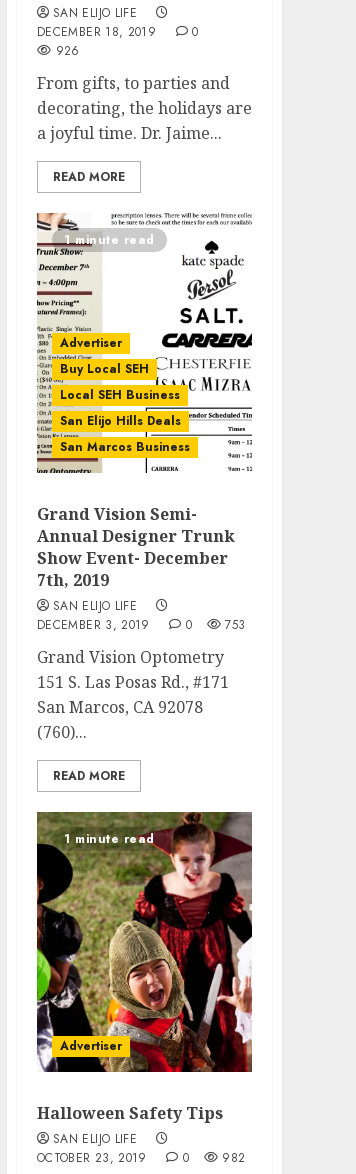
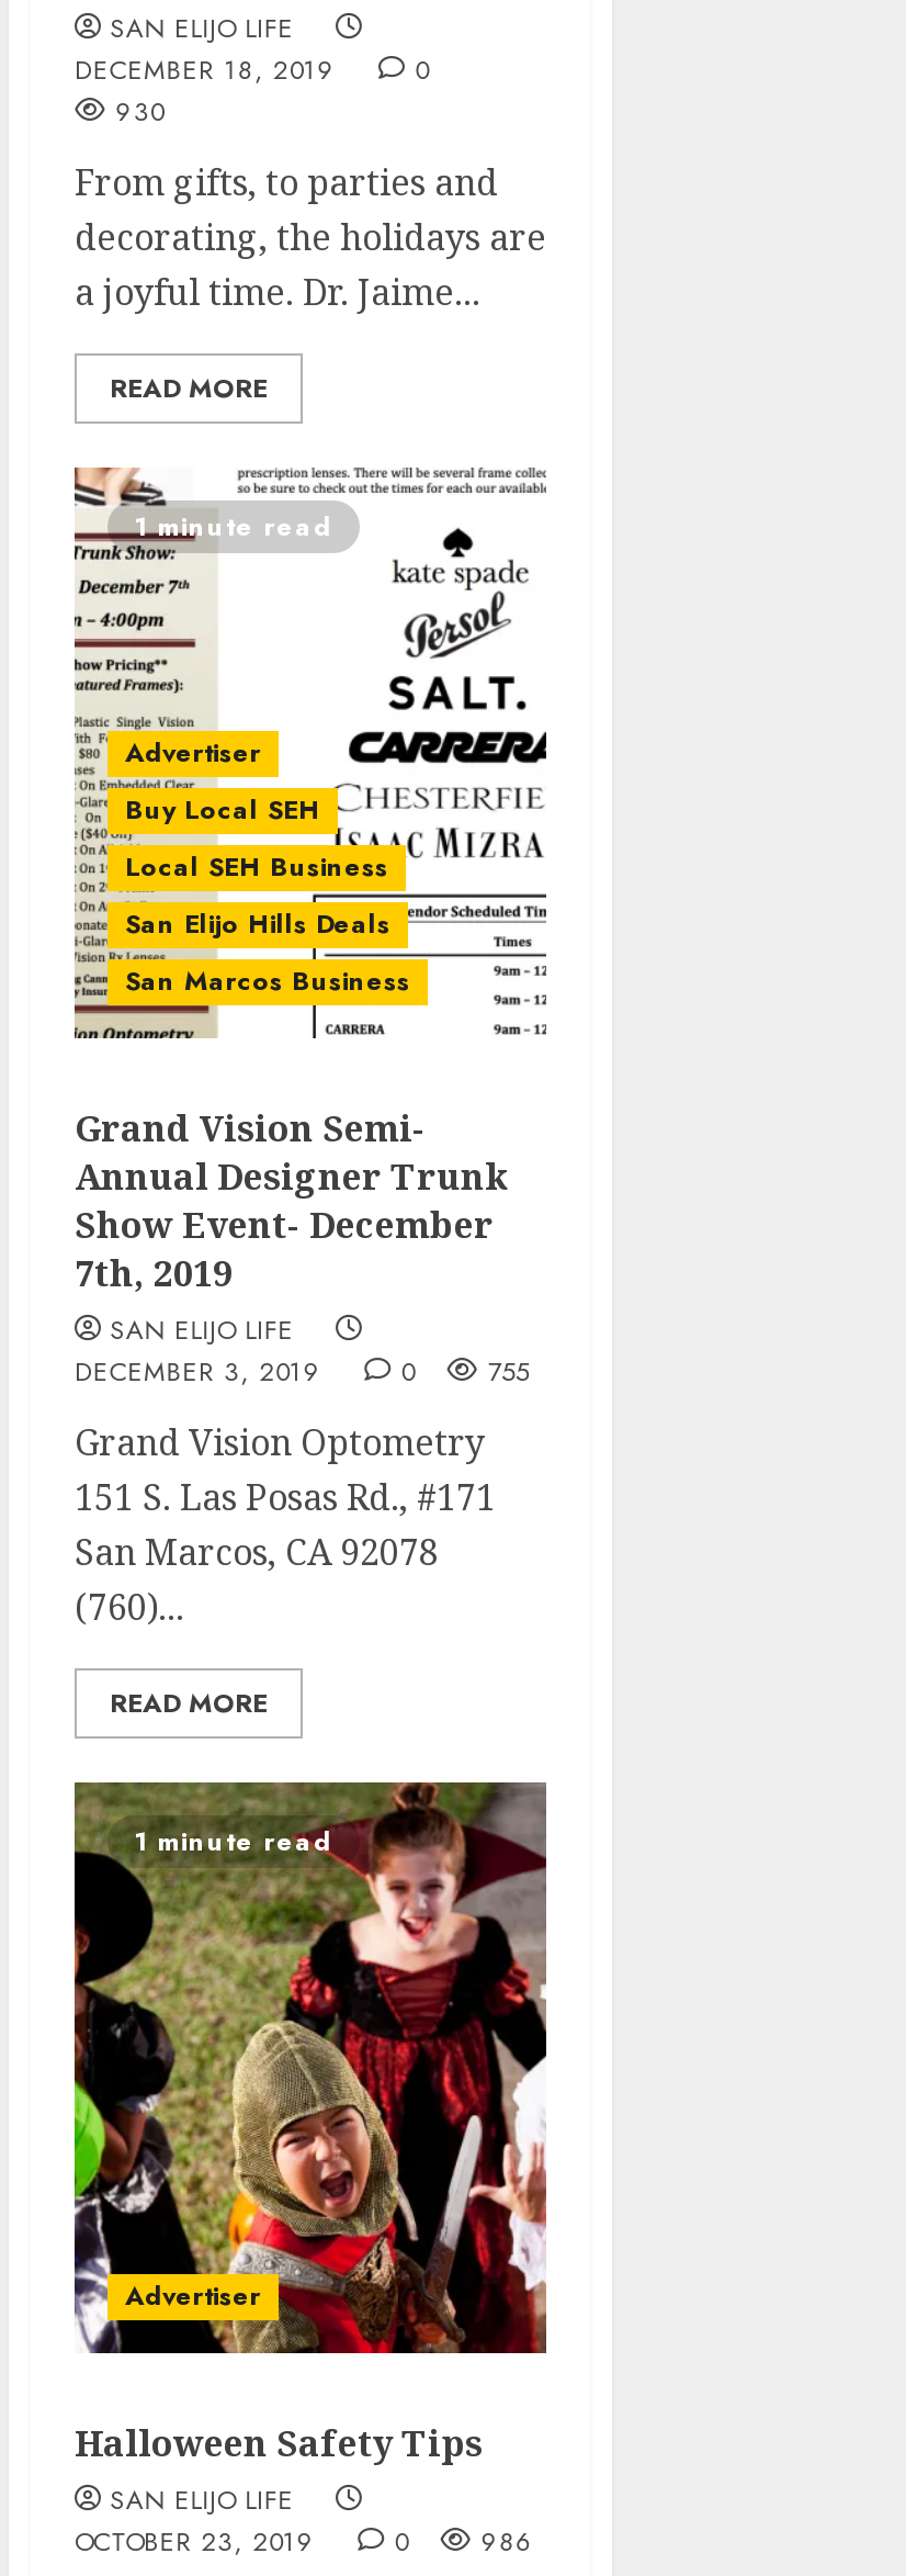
- 926
+ 930

- 0 753
+ 0 755

- 0 982
+ 0 986
